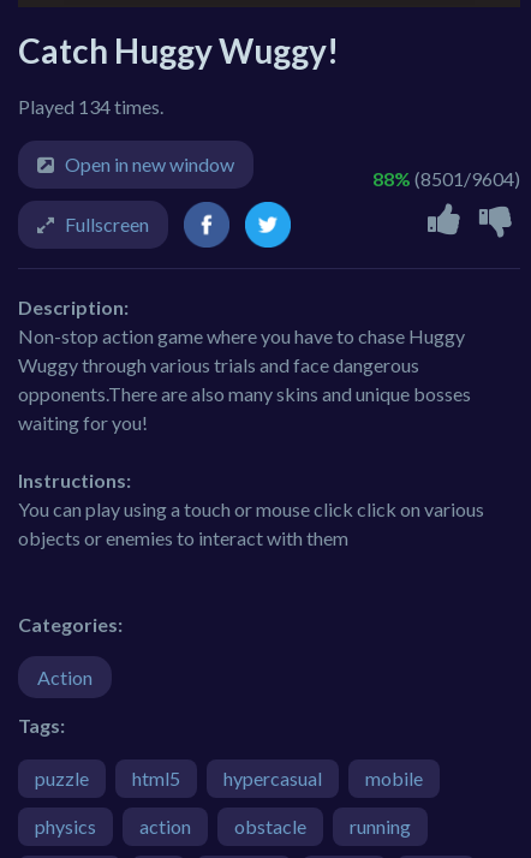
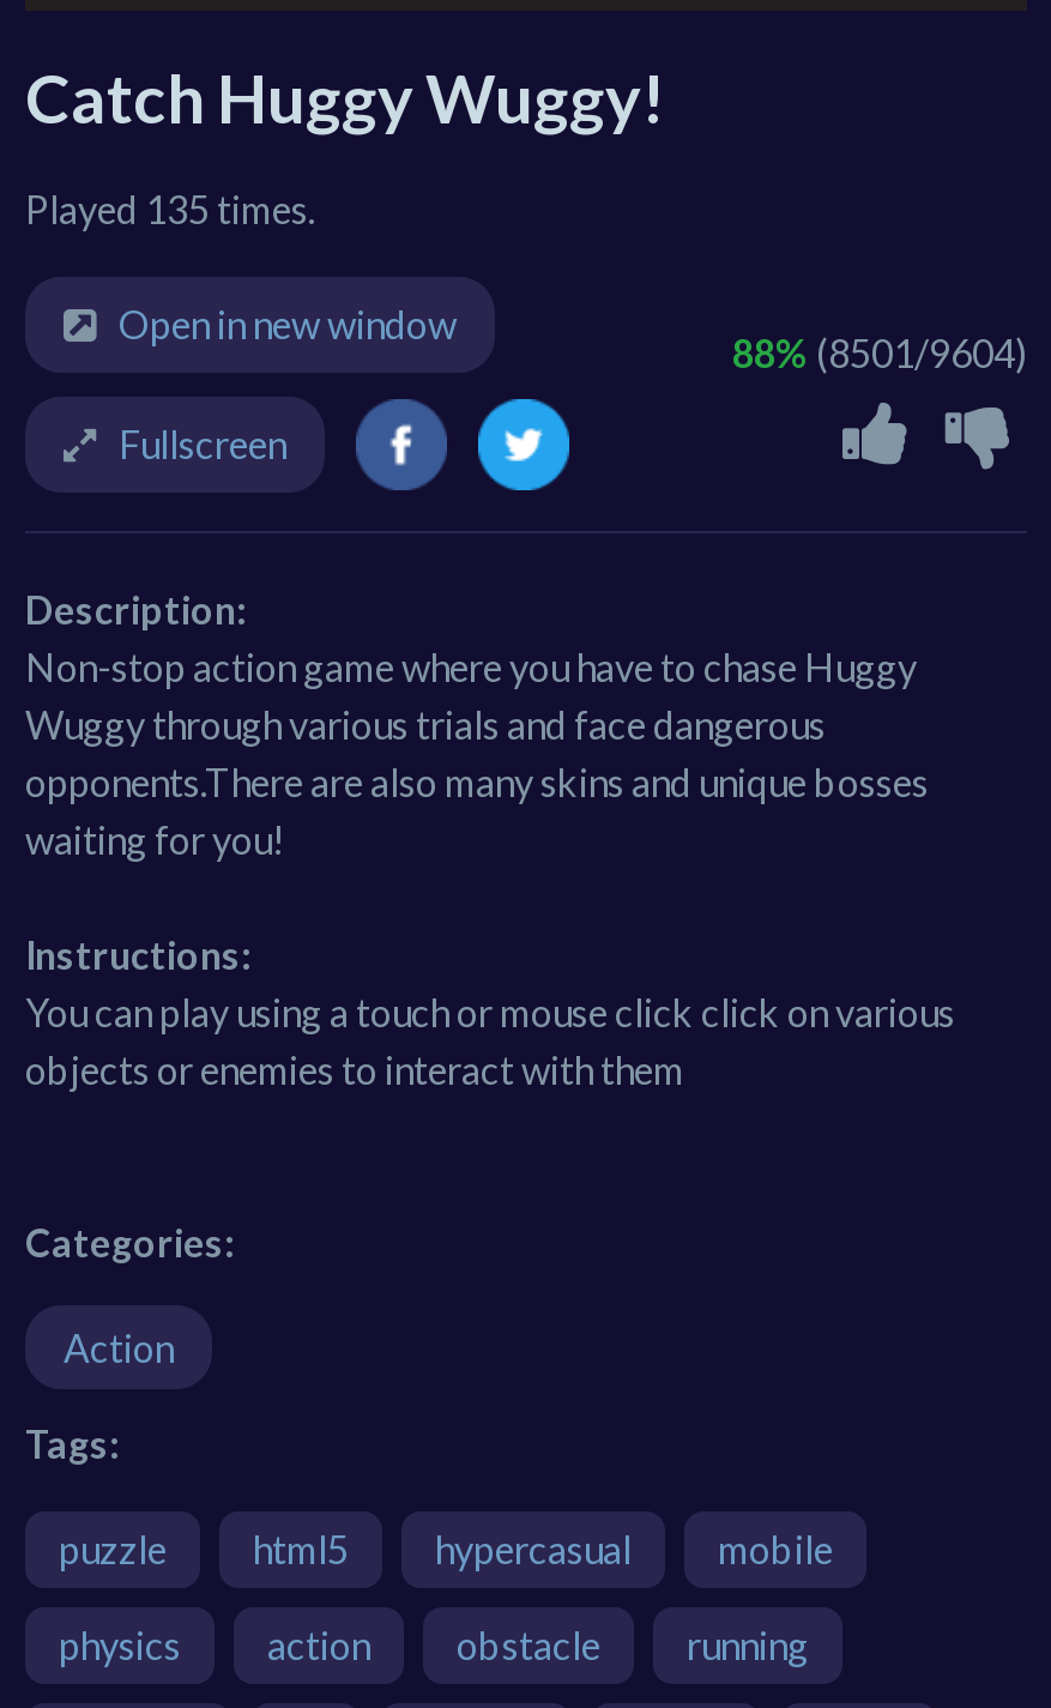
- Played 134 times.
+ Played 135 times.
